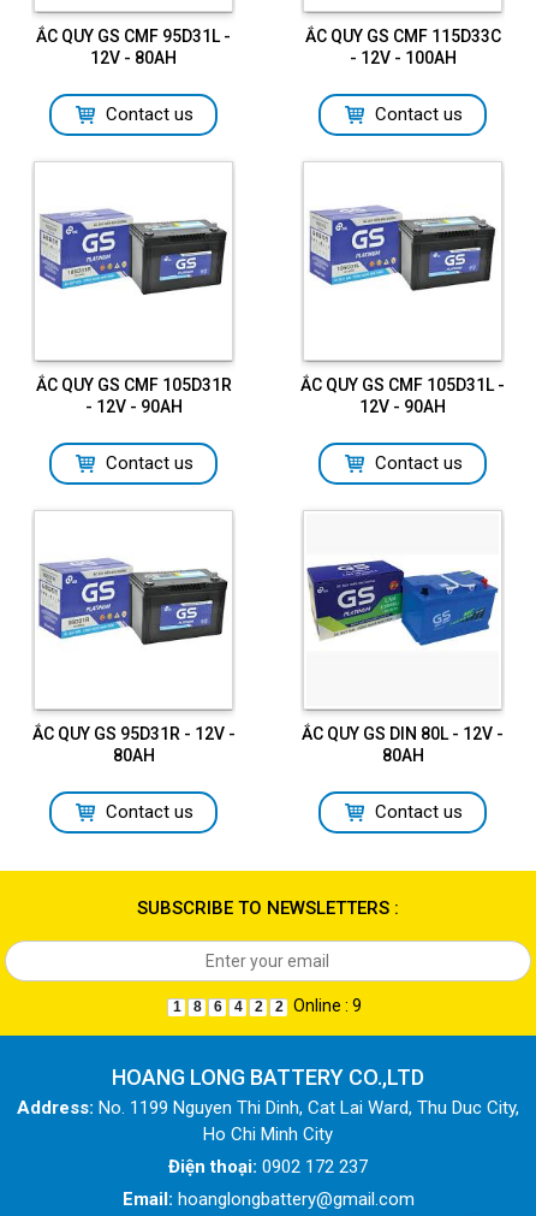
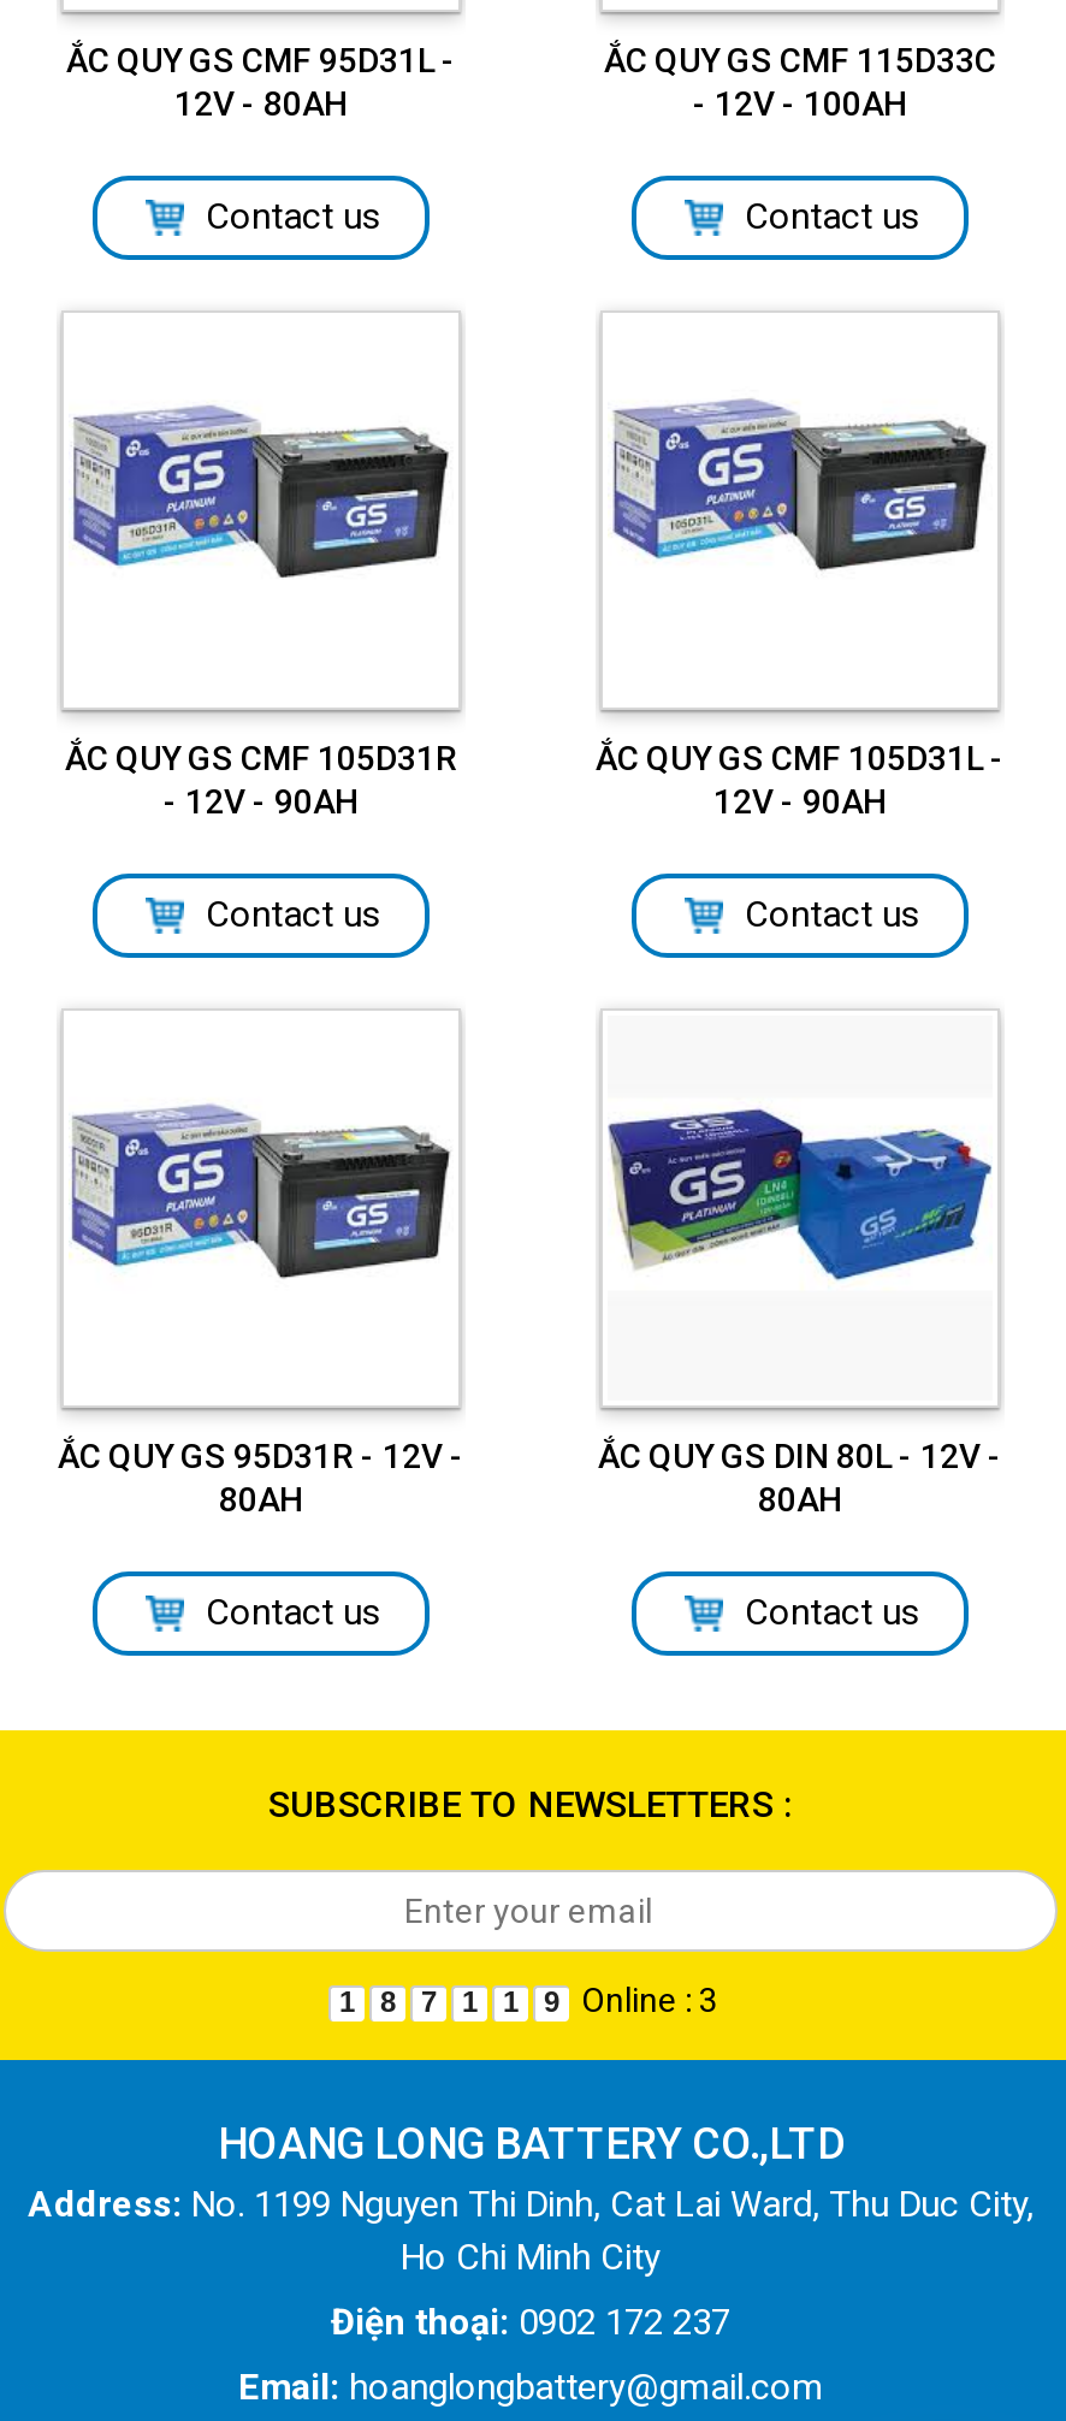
- 6
+ 7

- 4
+ 1

- 2
+ 1

- 2
+ 9

- Online : 9
+ Online : 3
